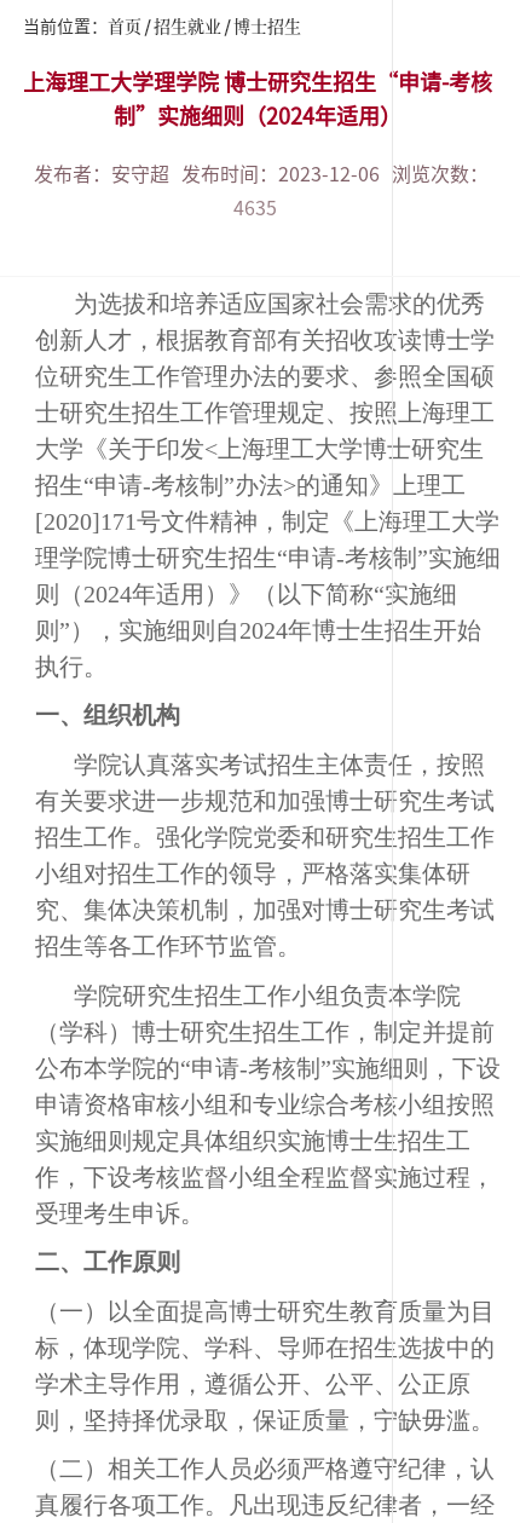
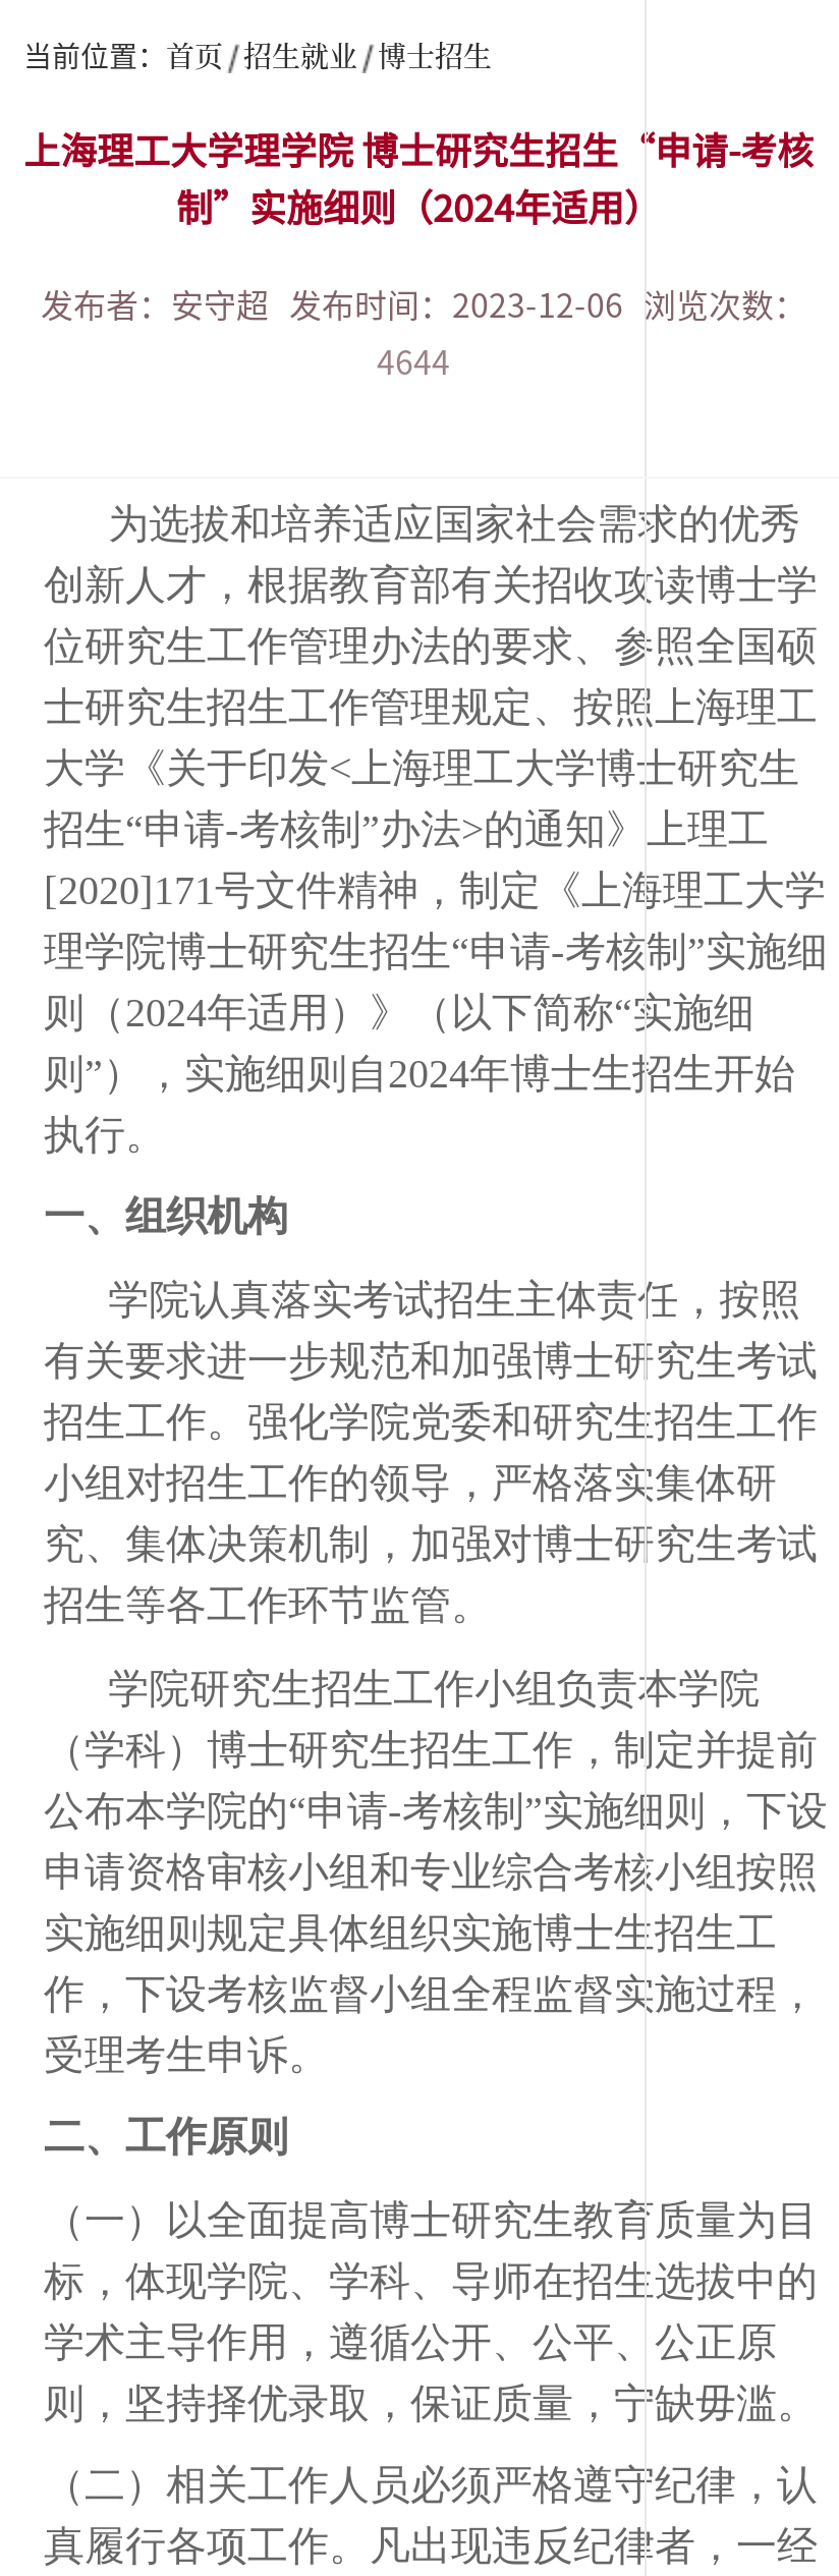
- 4635
+ 4644
